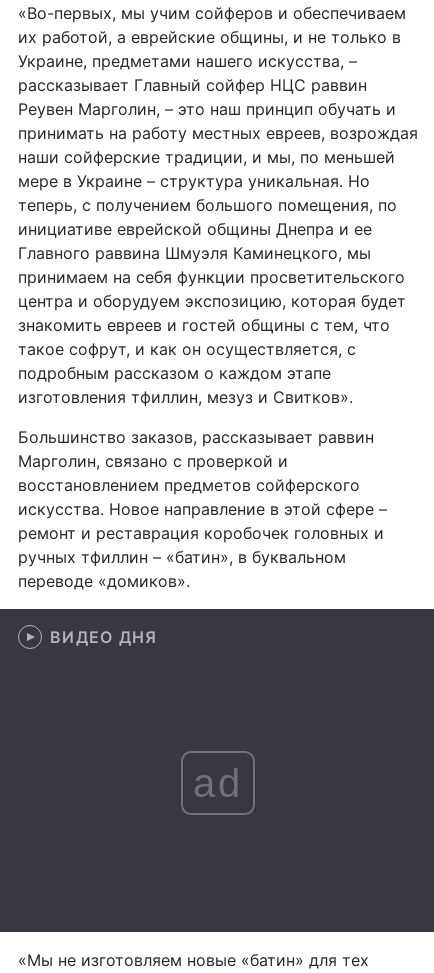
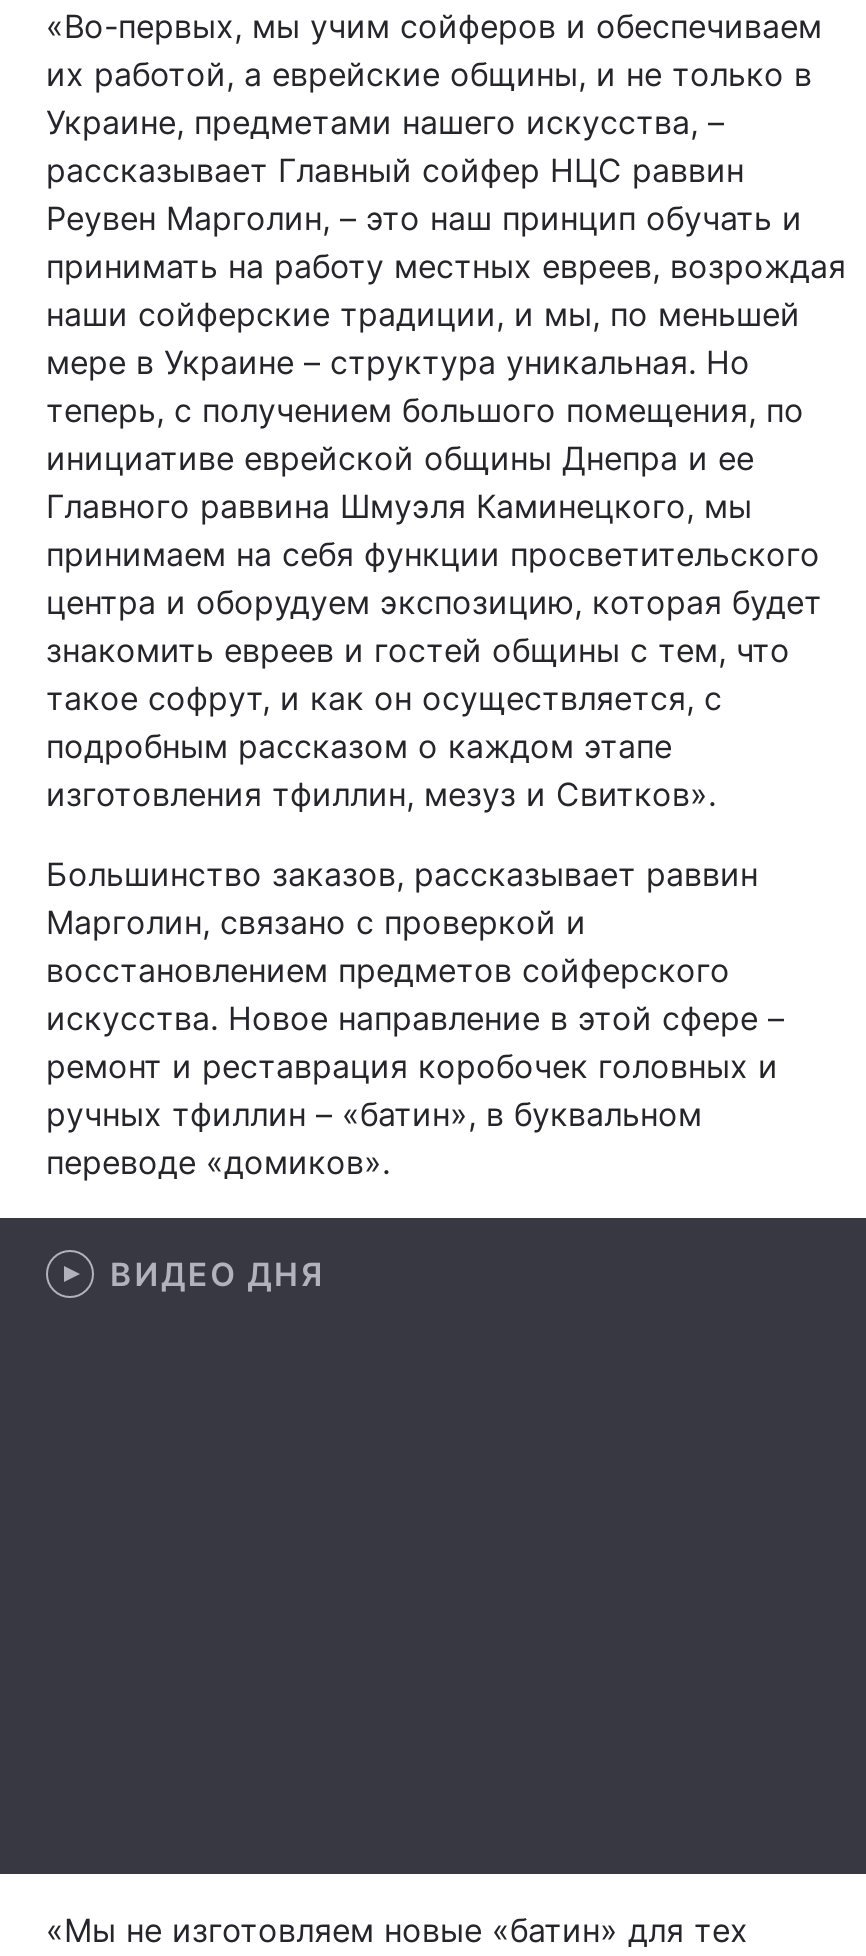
- ad
